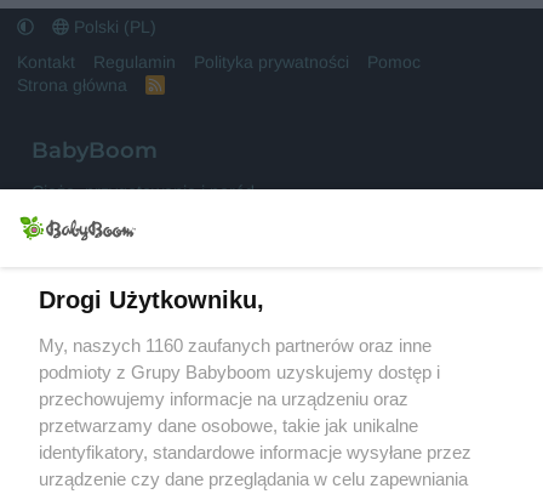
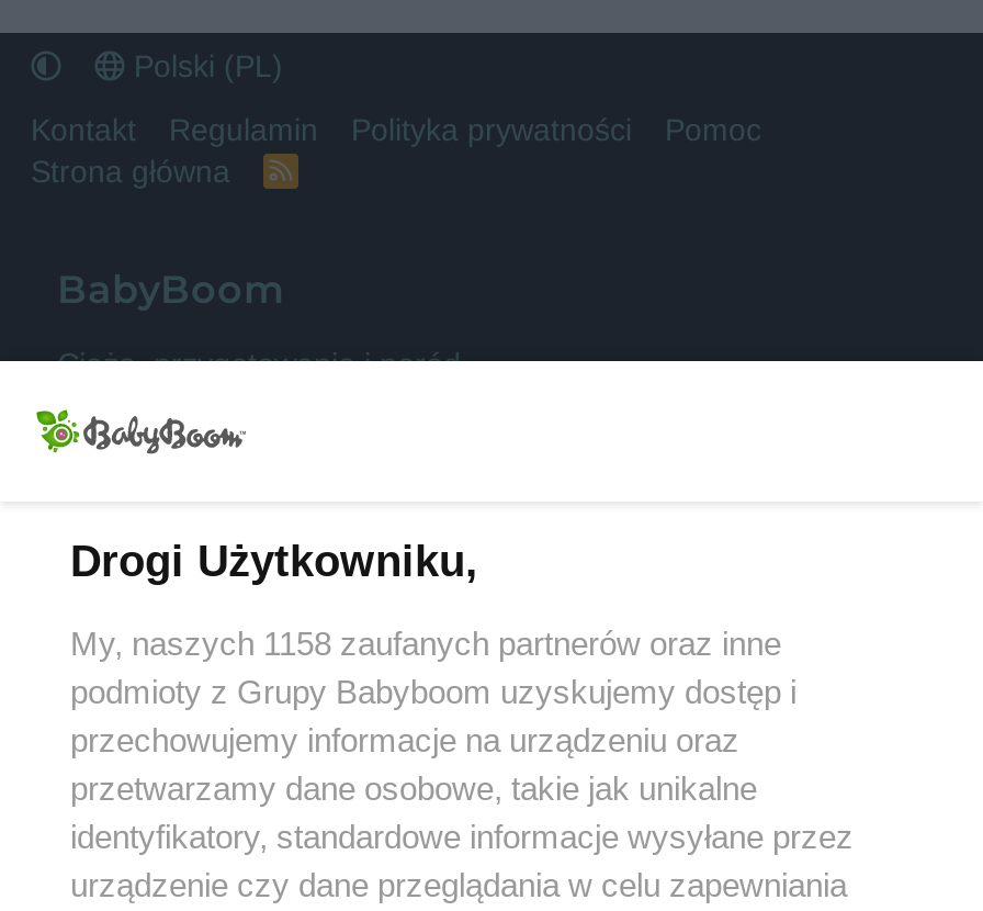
- My, naszych 1160 zaufanych partnerów oraz inne
+ My, naszych 1158 zaufanych partnerów oraz inne
